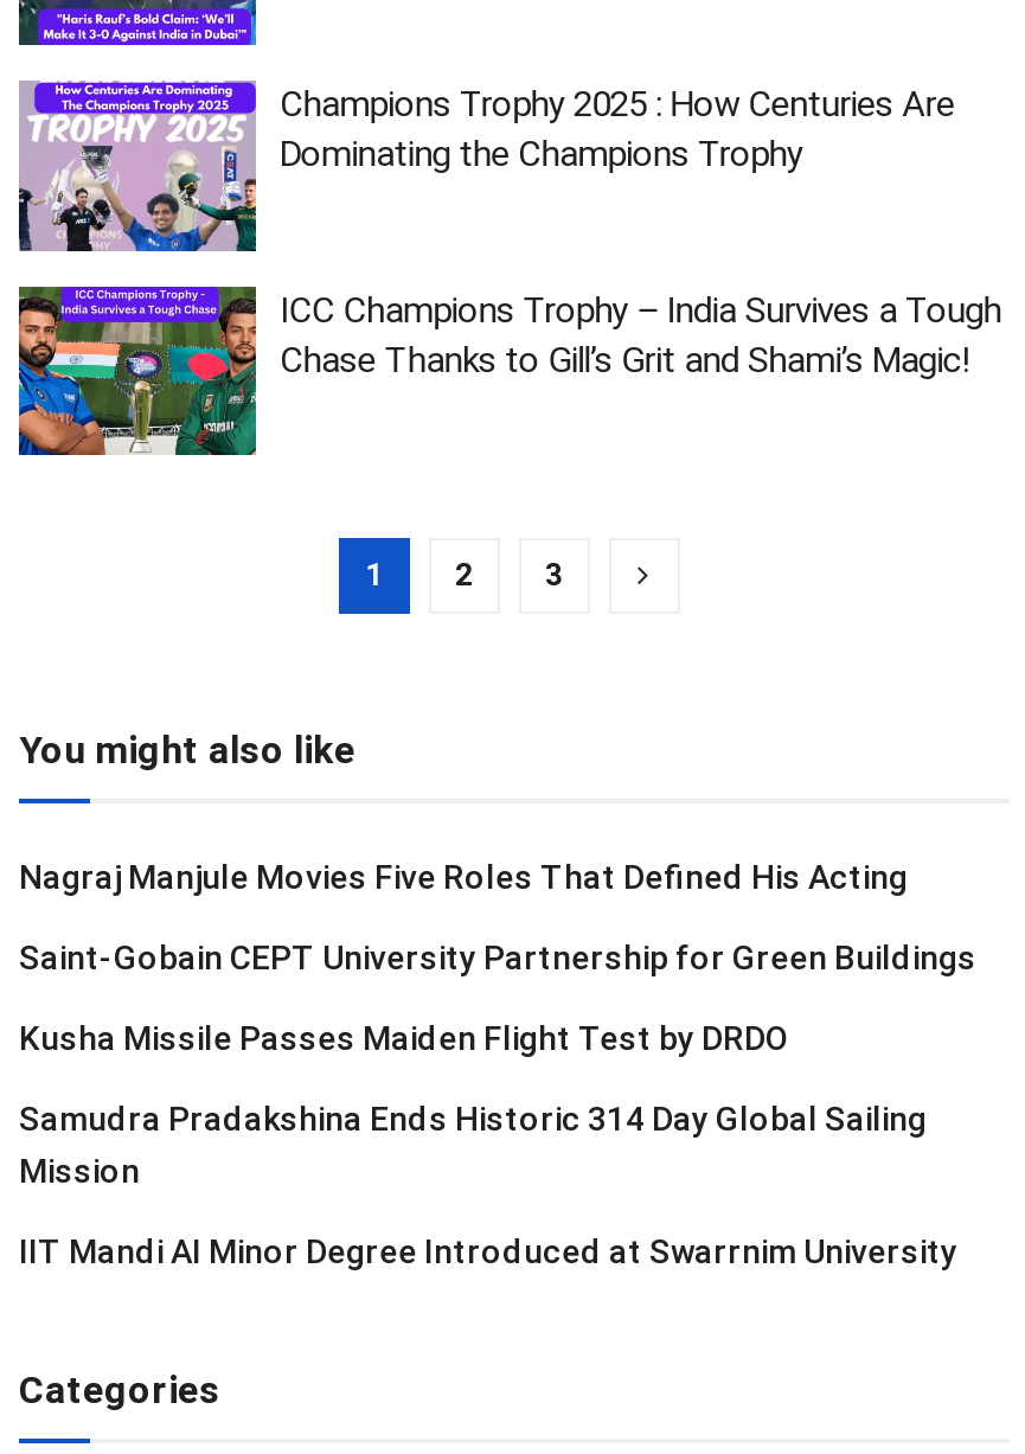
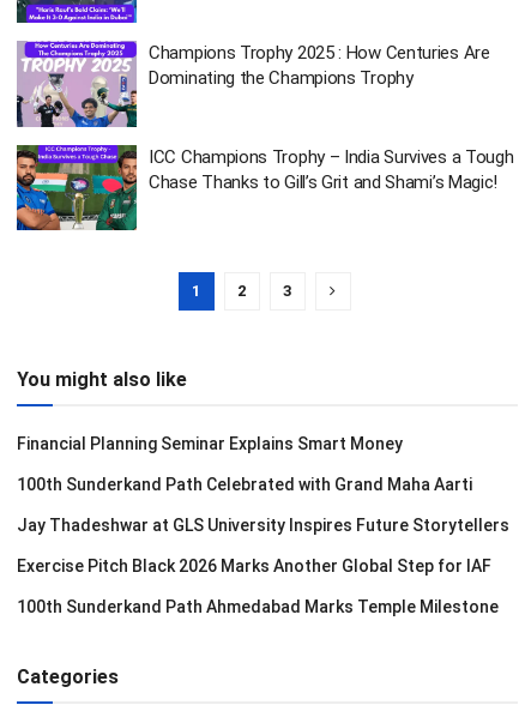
- Nagraj Manjule Movies Five Roles That Defined His Acting
+ Financial Planning Seminar Explains Smart Money

- Saint-Gobain CEPT University Partnership for Green Buildings
+ 100th Sunderkand Path Celebrated with Grand Maha Aarti

- Kusha Missile Passes Maiden Flight Test by DRDO
+ Jay Thadeshwar at GLS University Inspires Future Storytellers

- Samudra Pradakshina Ends Historic 314 Day Global Sailing
- Mission
+ Exercise Pitch Black 2026 Marks Another Global Step for IAF

- IIT Mandi AI Minor Degree Introduced at Swarrnim University
+ 100th Sunderkand Path Ahmedabad Marks Temple Milestone
